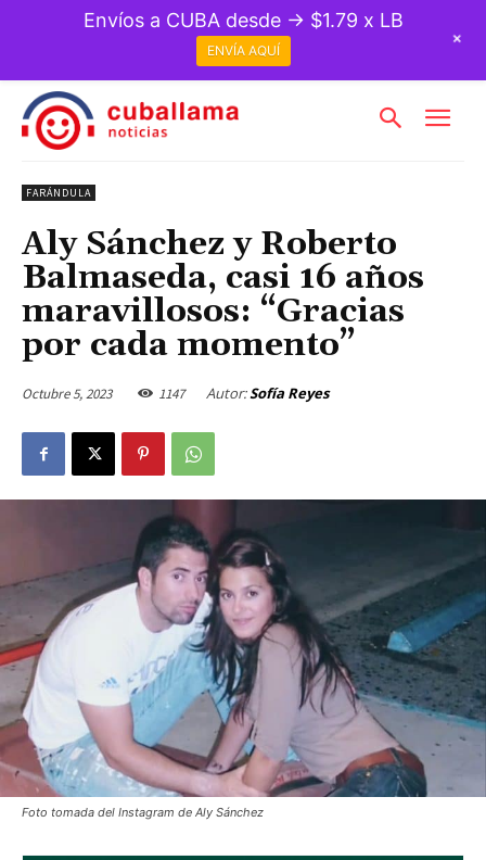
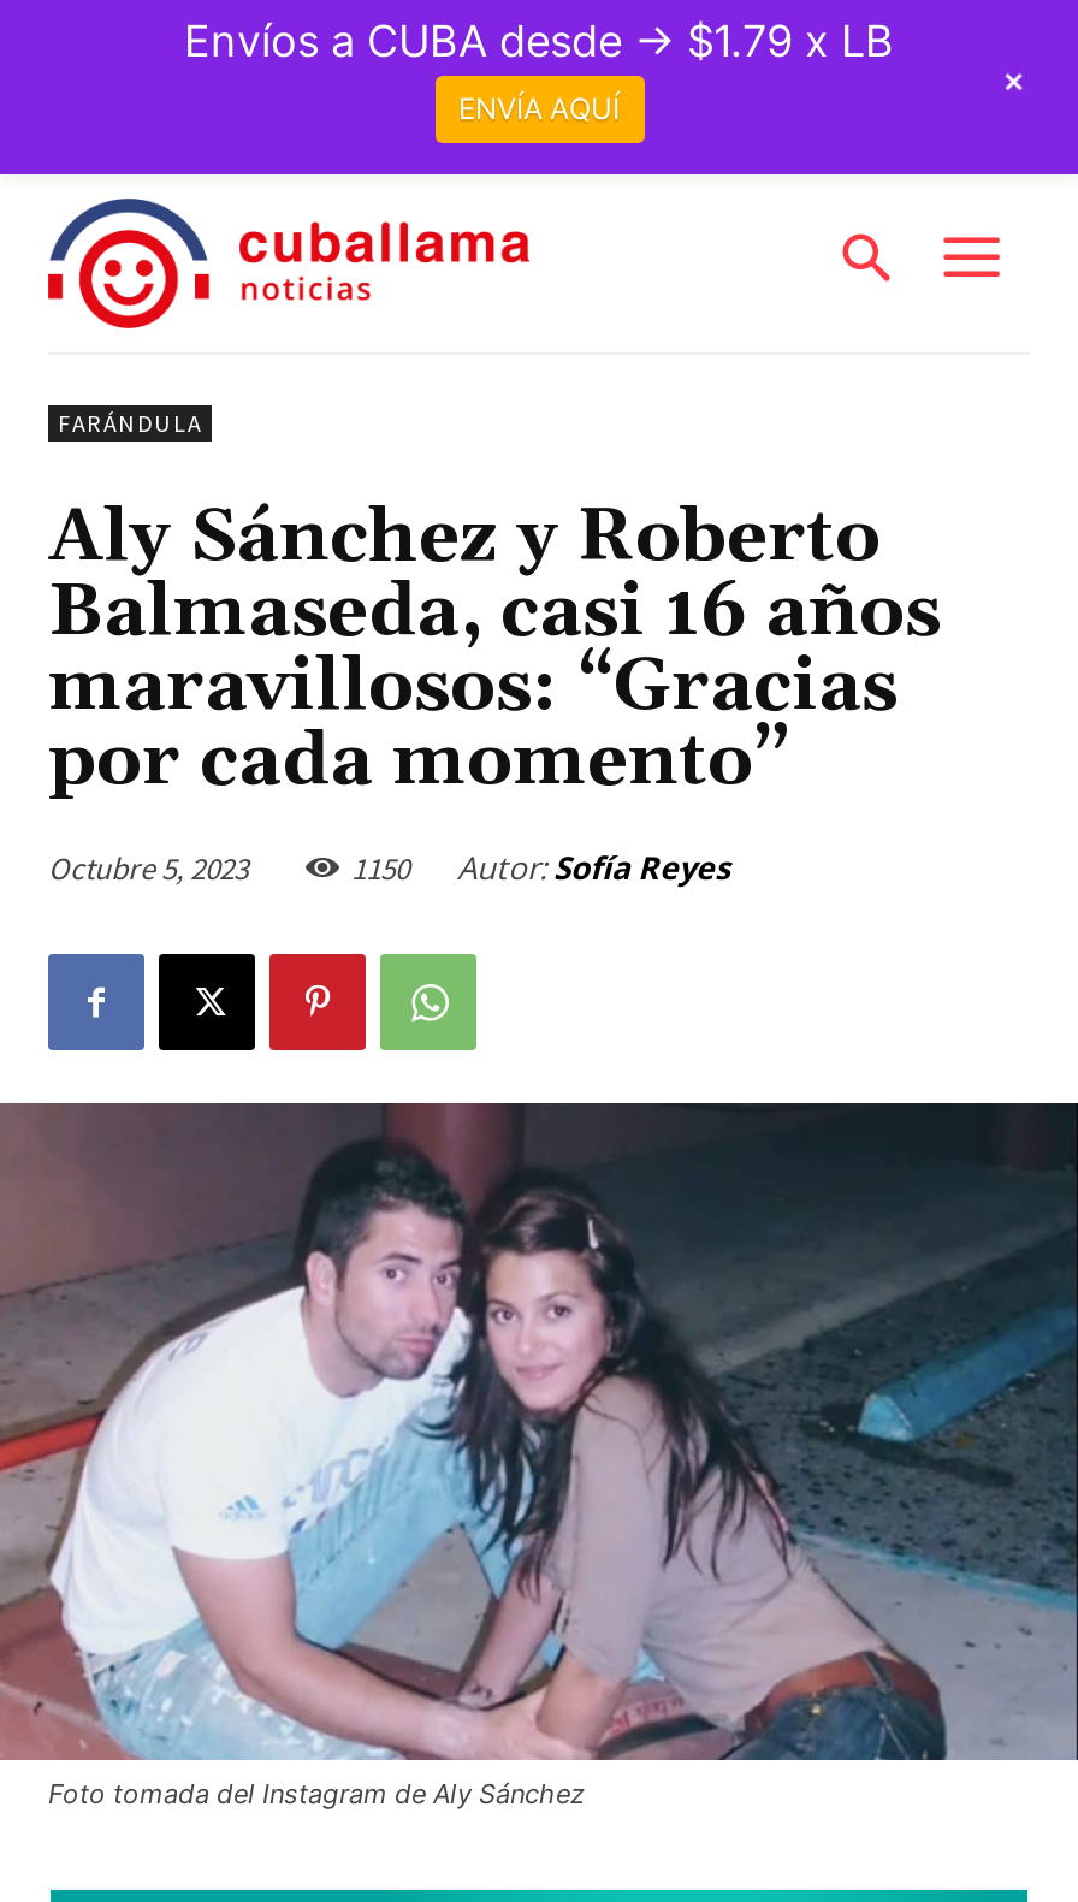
- 1147 Autor: Sofía Reyes
+ 1150 Autor: Sofía Reyes
